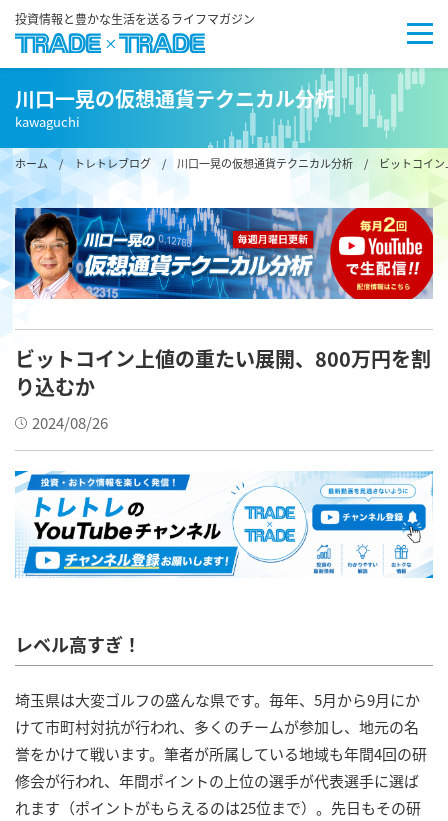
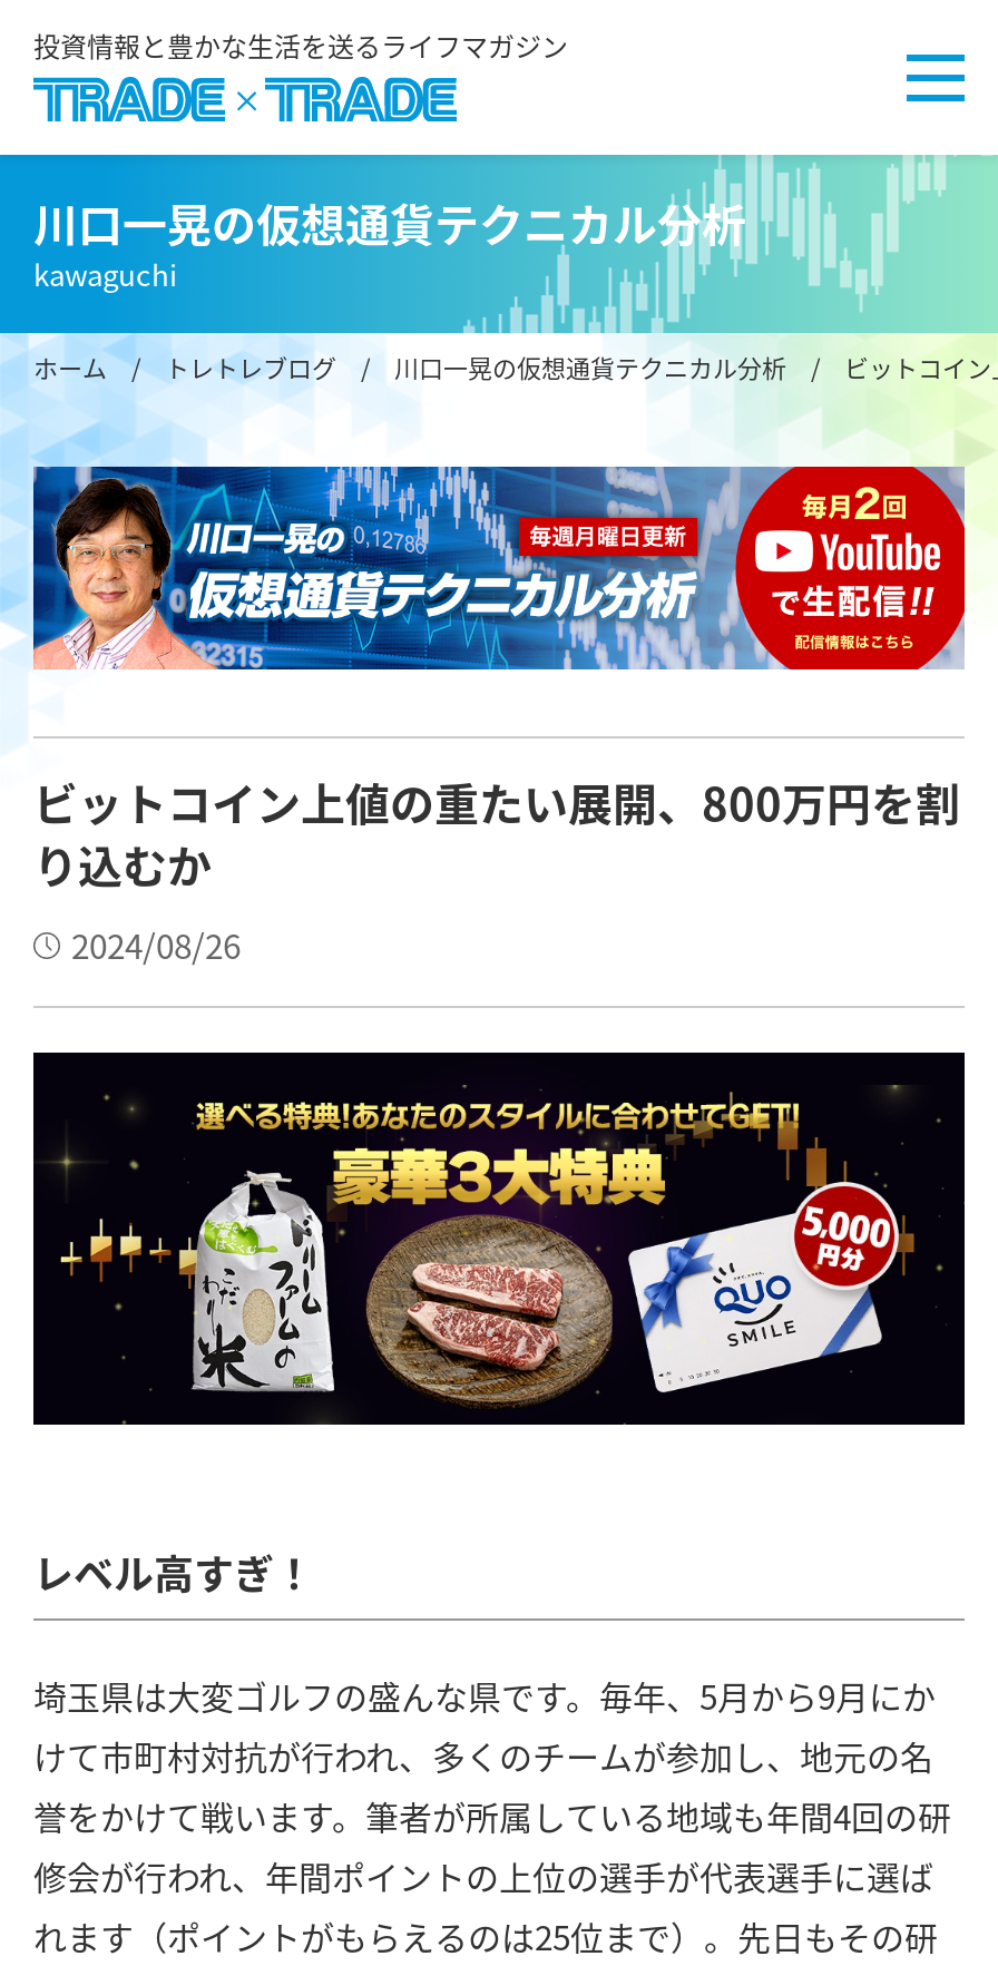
- [image]
+ [image]
